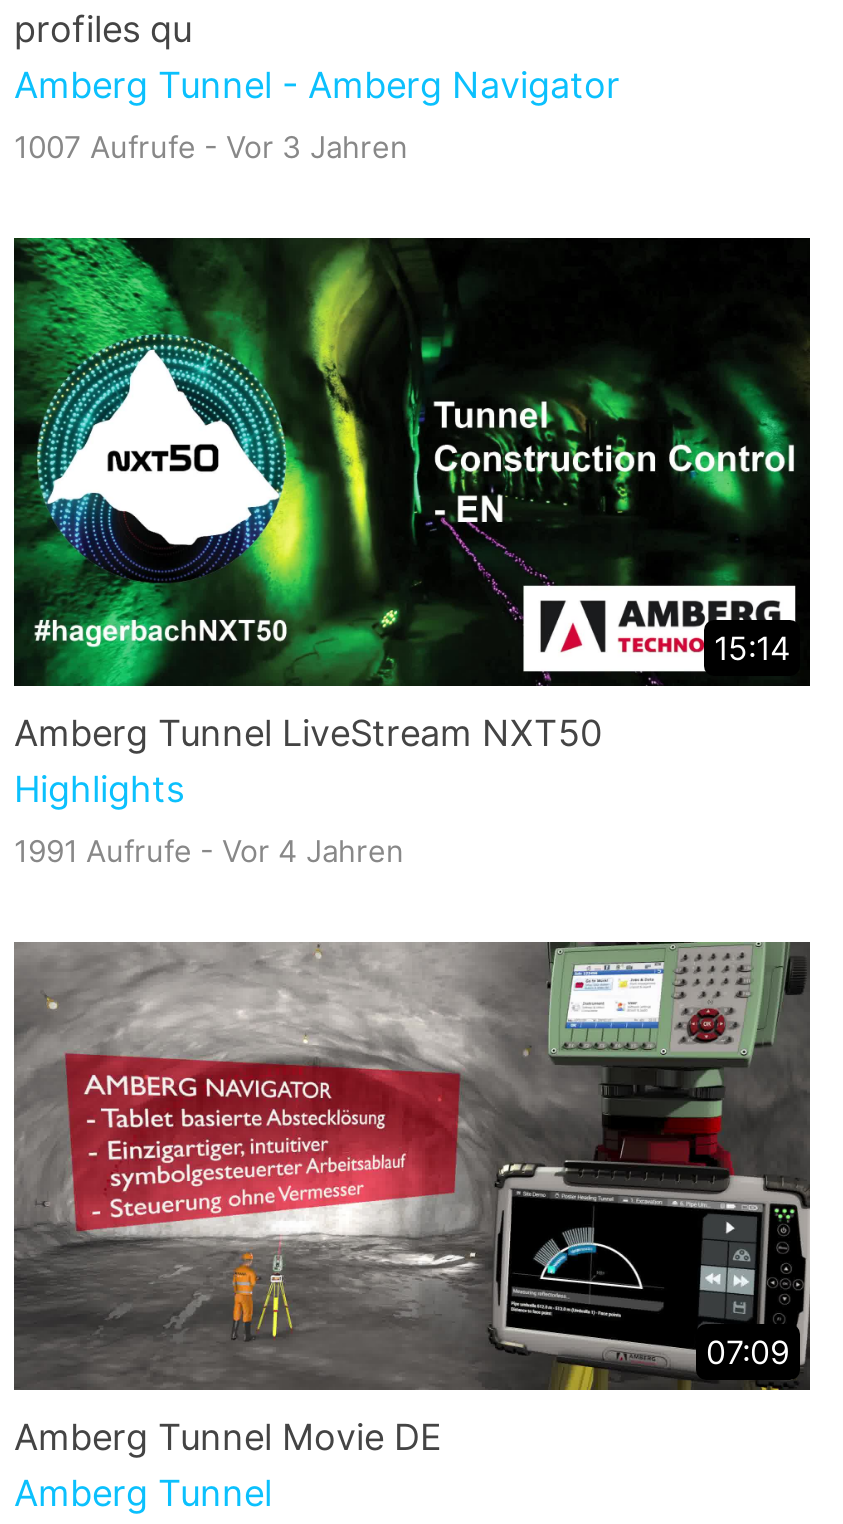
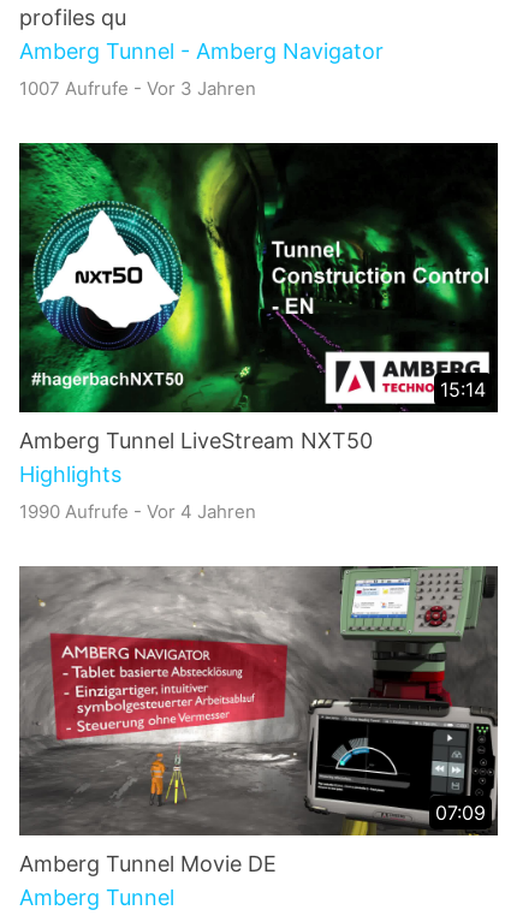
- 1991 Aufrufe - Vor 4 Jahren
+ 1990 Aufrufe - Vor 4 Jahren
